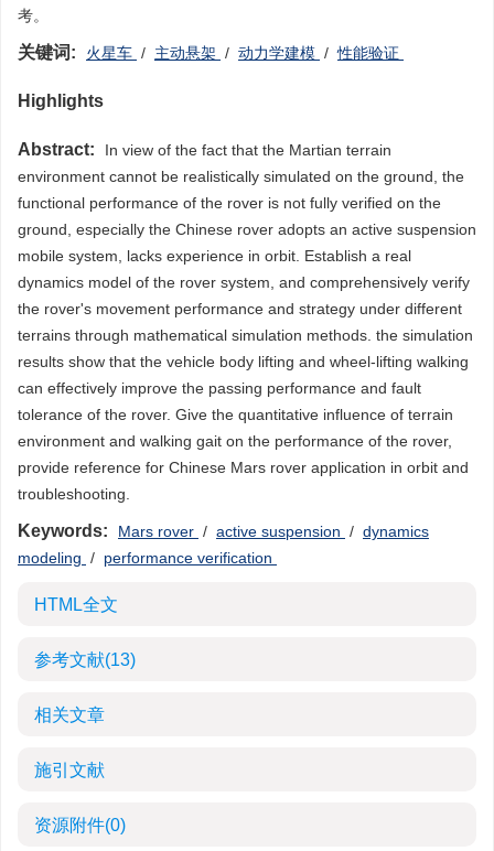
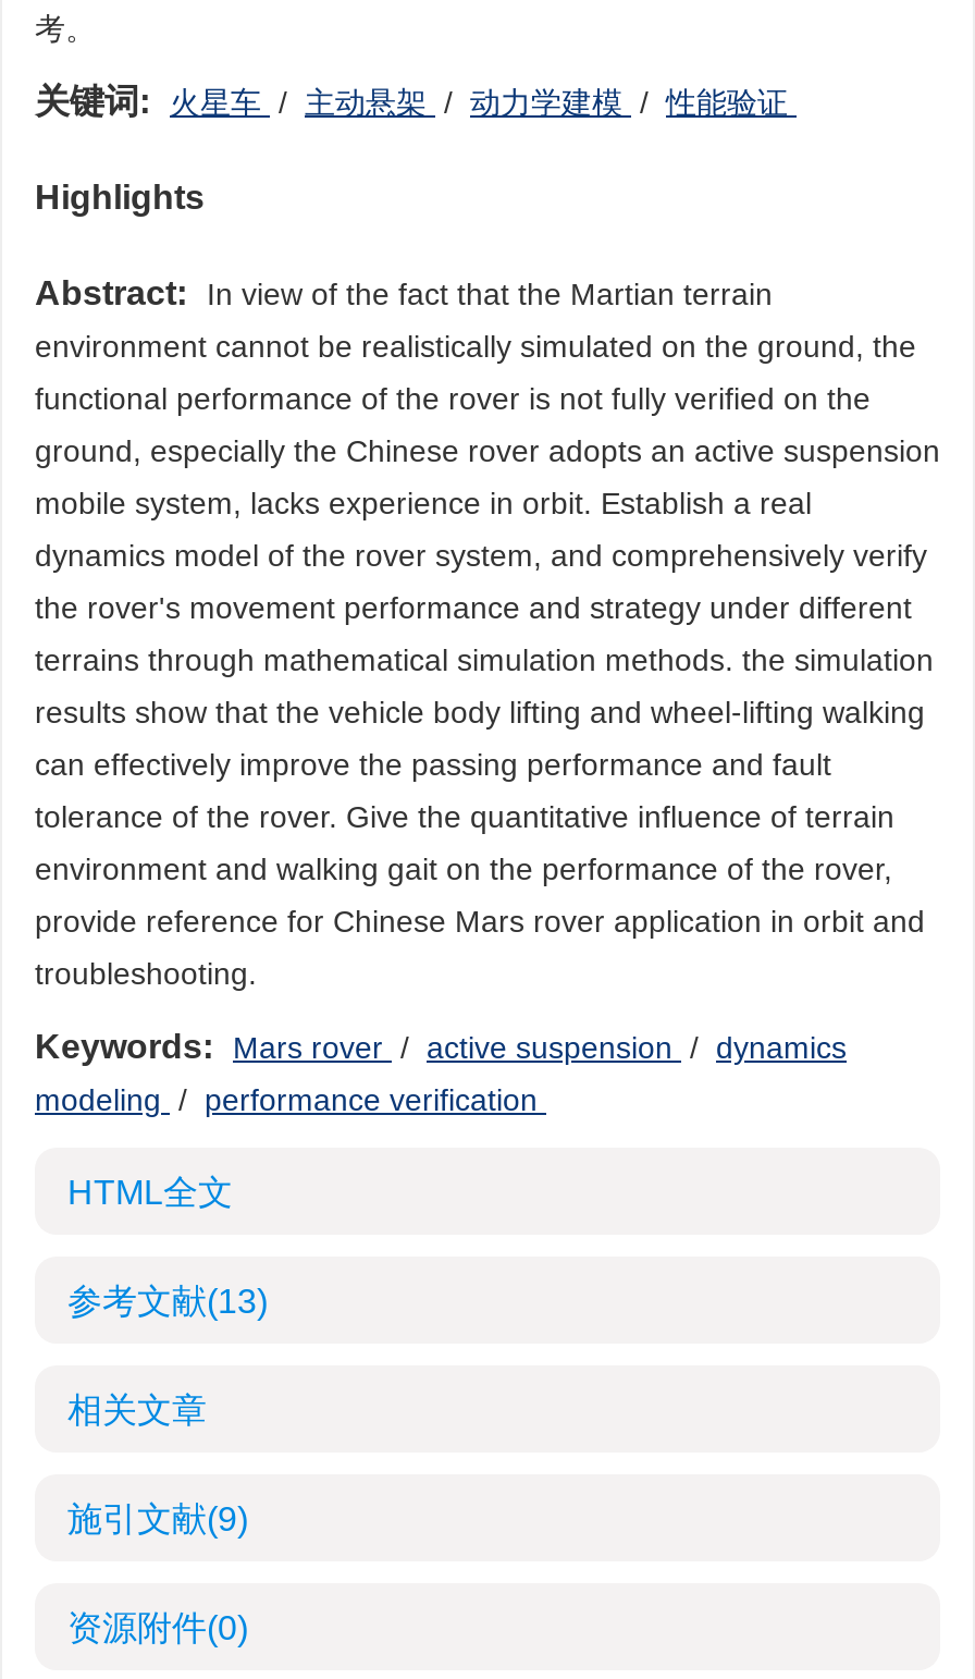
- 施引文献
+ 施引文献(9)
